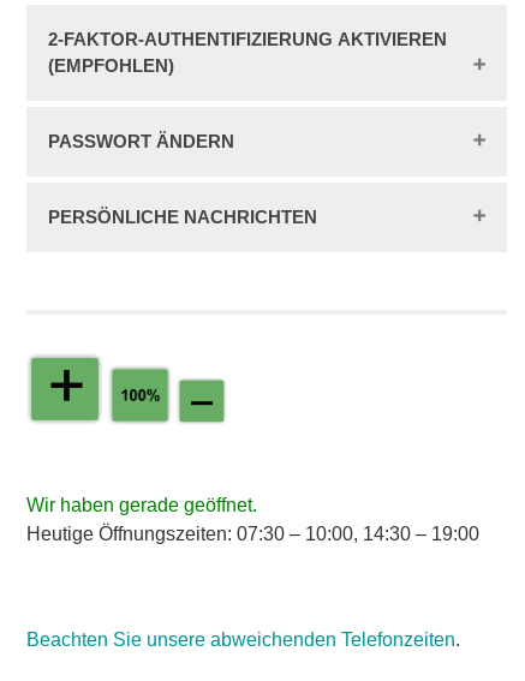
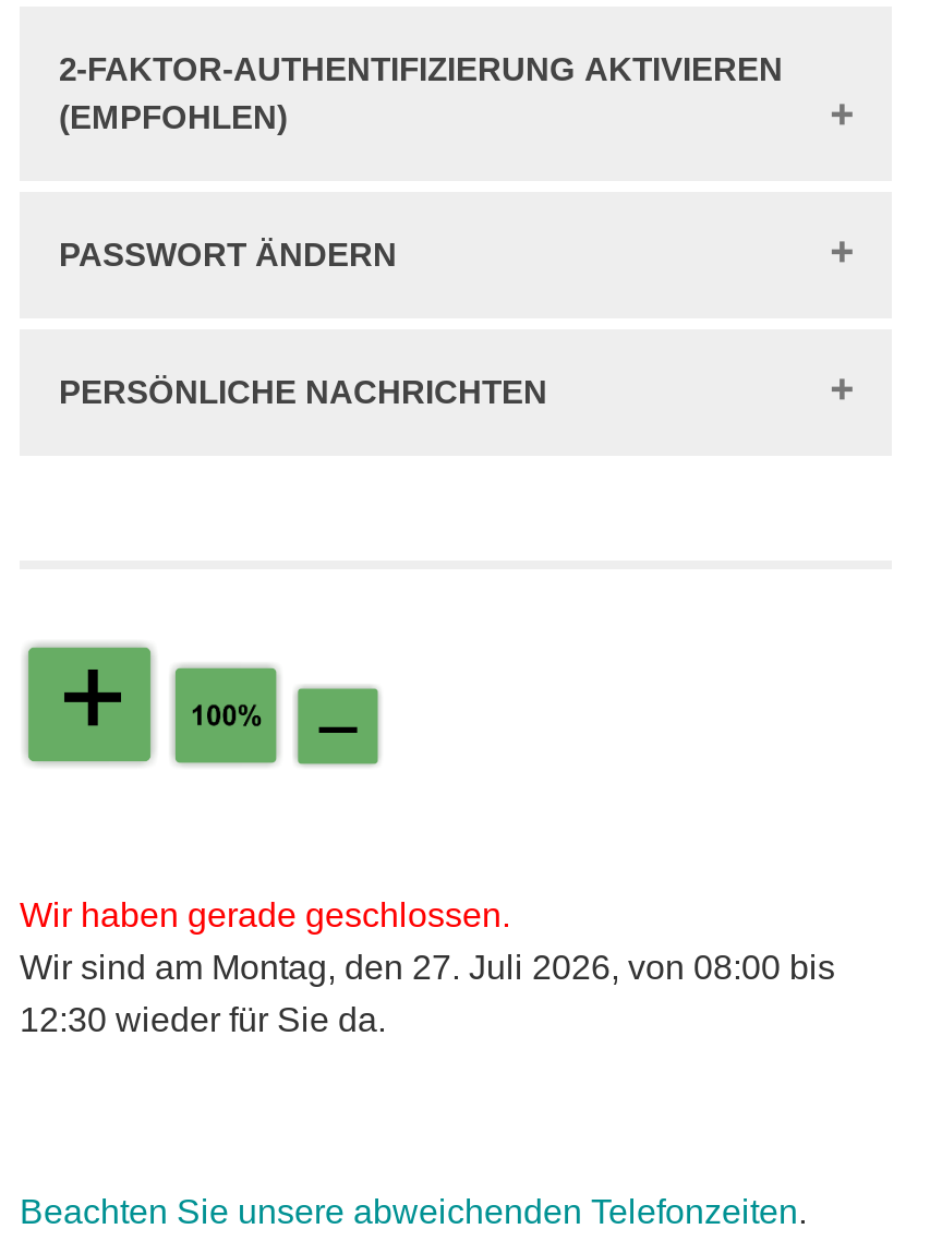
- Wir haben gerade geöffnet.
- Heutige Öffnungszeiten: 07:30 – 10:00, 14:30 – 19:00
+ Wir haben gerade geschlossen.
+ Wir sind am Montag, den 27. Juli 2026, von 08:00 bis
+ 12:30 wieder für Sie da.
